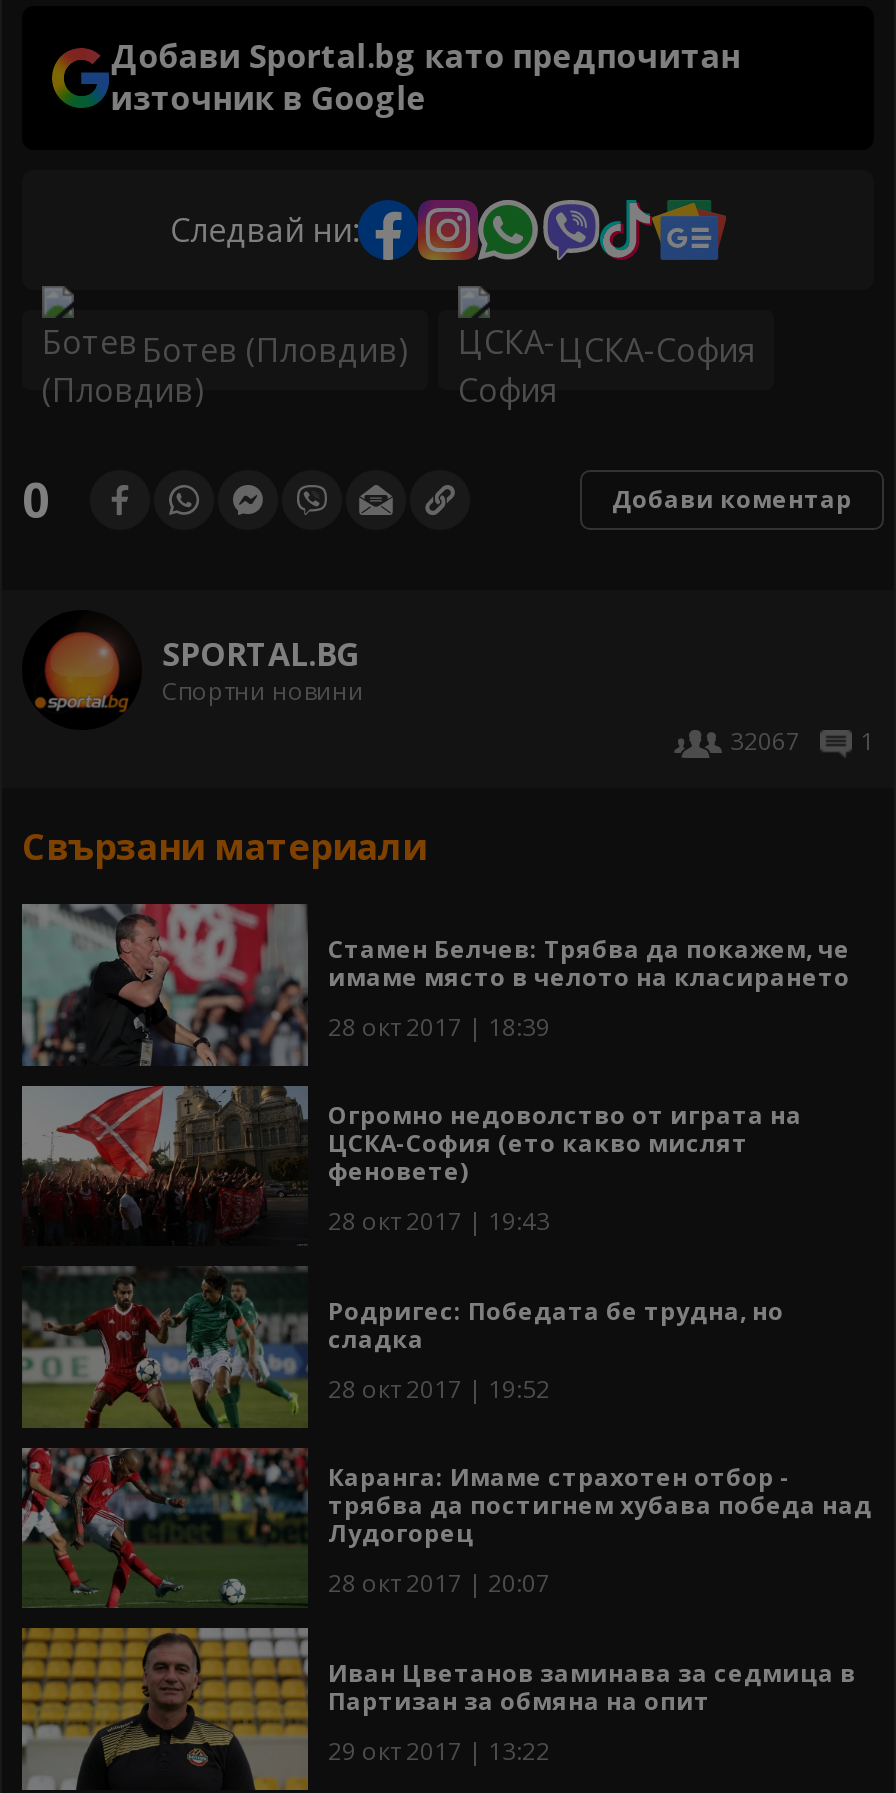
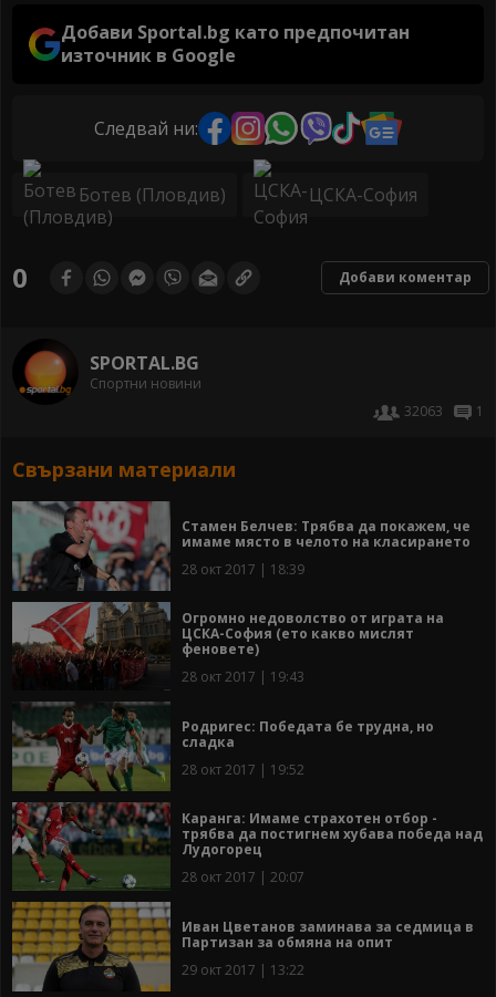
- 32067 1
+ 32063 1
